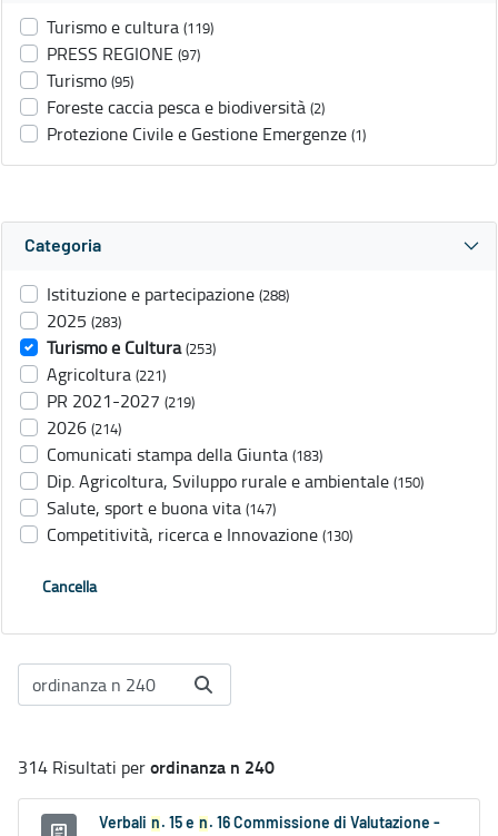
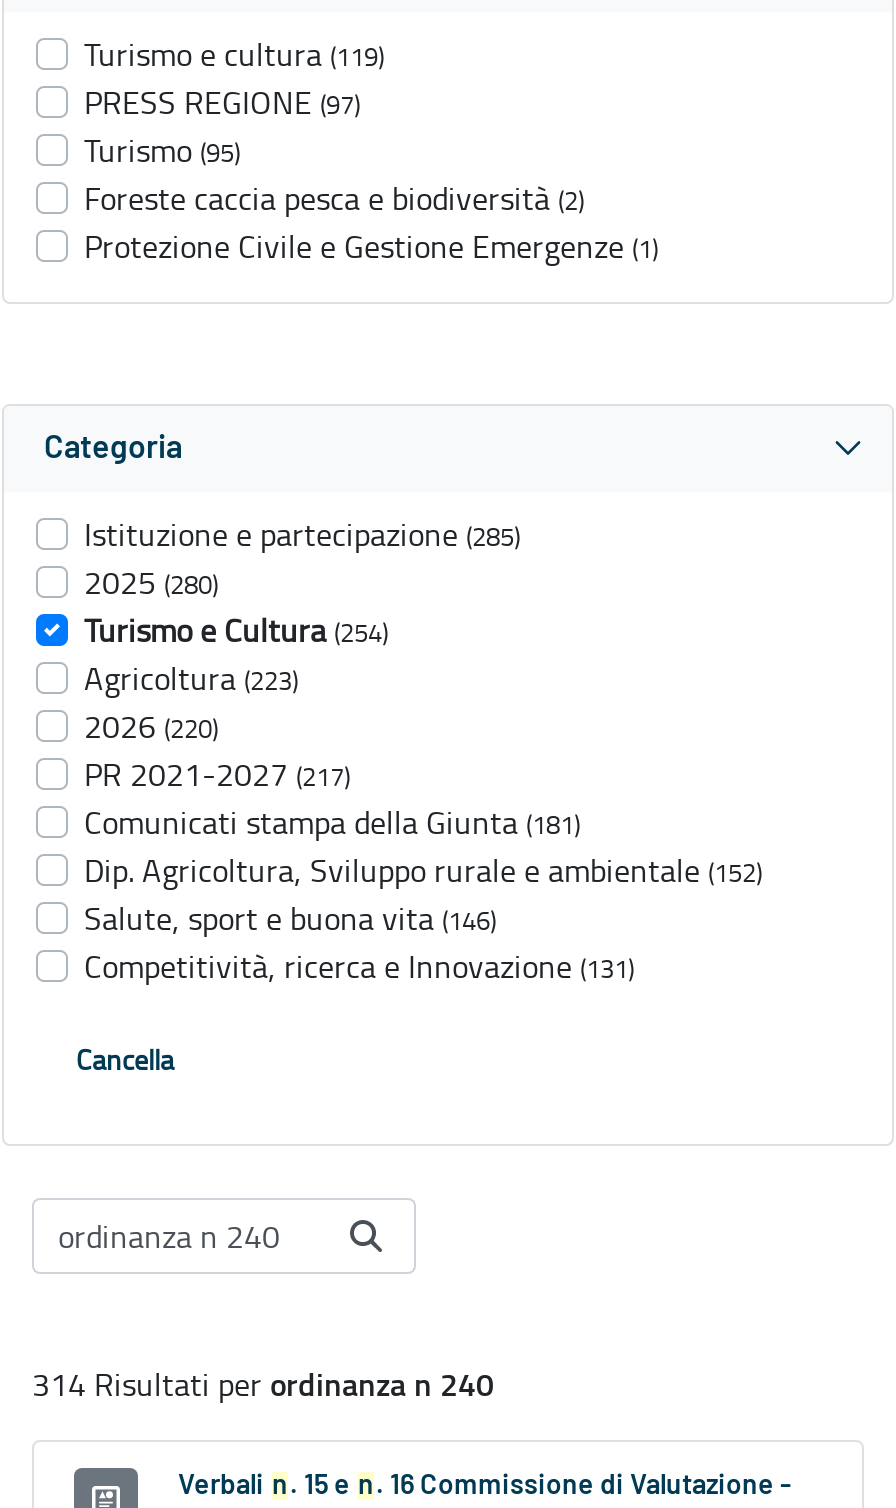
- Istituzione e partecipazione (288)
- 2025 (283)
- Turismo e Cultura (253)
- Agricoltura (221)
- PR 2021-2027 (219)
- 2026 (214)
- Comunicati stampa della Giunta (183)
- Dip. Agricoltura, Sviluppo rurale e ambientale (150)
- Salute, sport e buona vita (147)
- Competitività, ricerca e Innovazione (130)
+ Istituzione e partecipazione (285)
+ 2025 (280)
+ Turismo e Cultura (254)
+ Agricoltura (223)
+ 2026 (220)
+ PR 2021-2027 (217)
+ Comunicati stampa della Giunta (181)
+ Dip. Agricoltura, Sviluppo rurale e ambientale (152)
+ Salute, sport e buona vita (146)
+ Competitività, ricerca e Innovazione (131)
